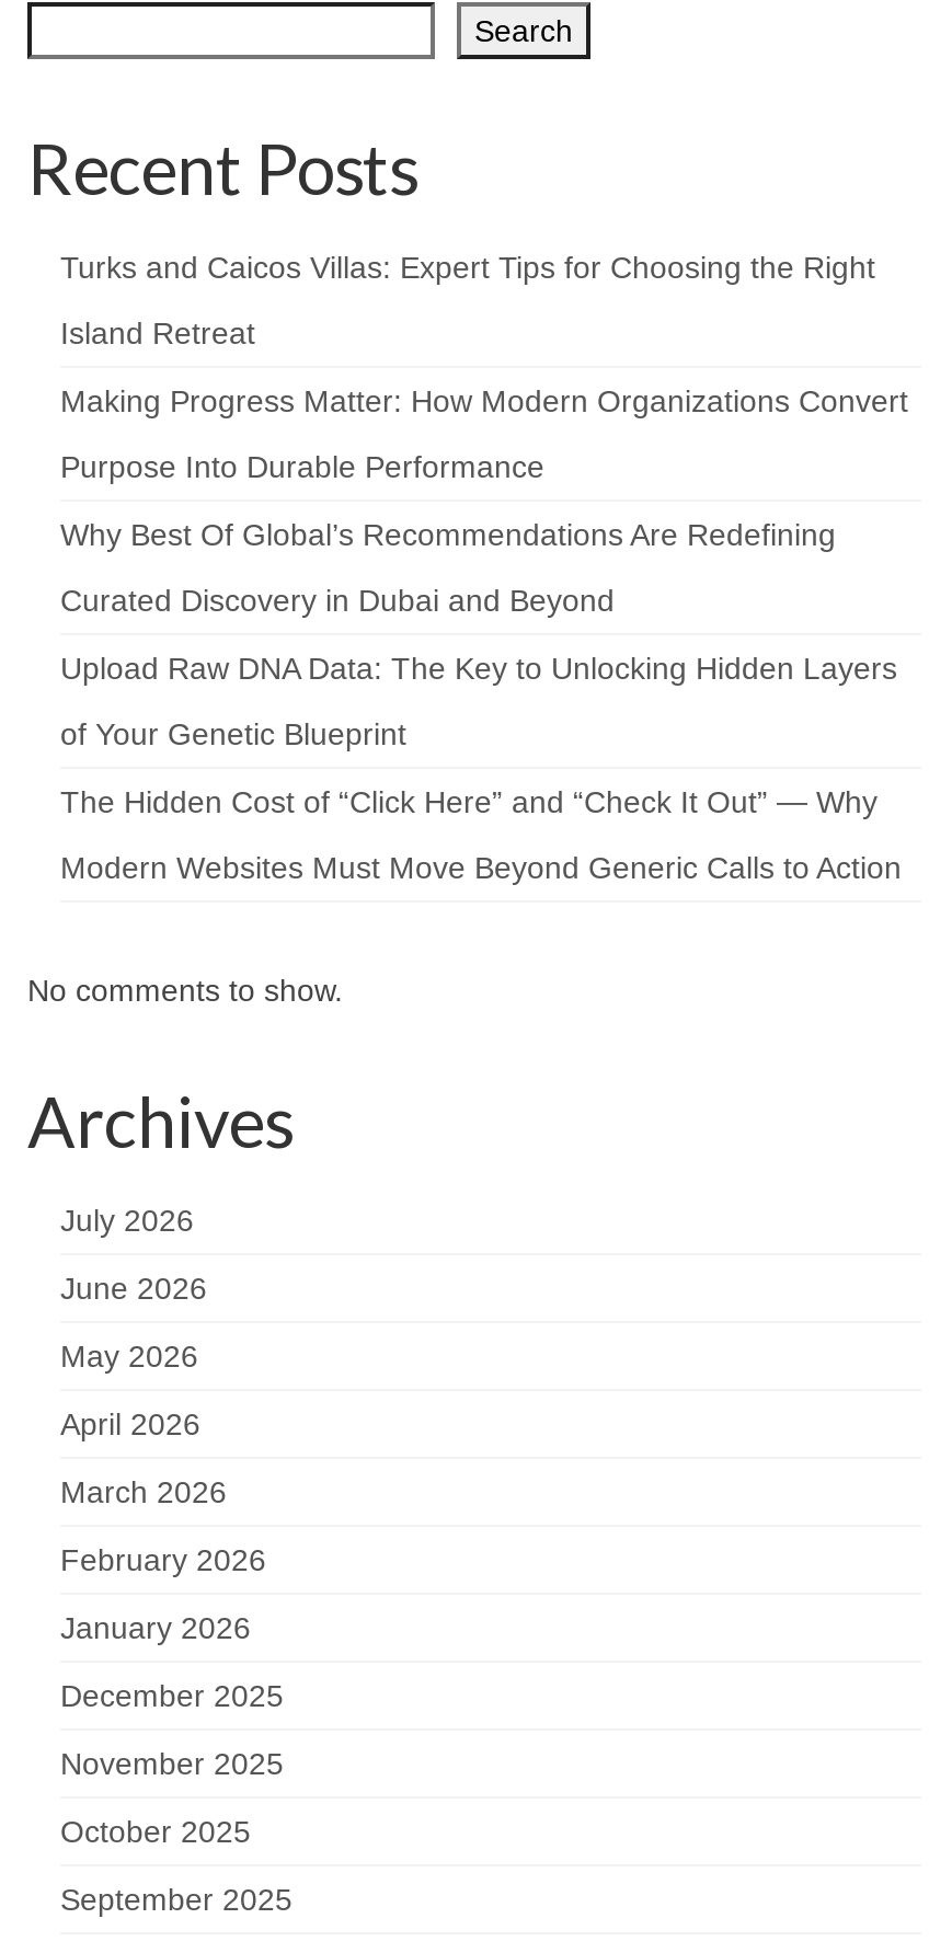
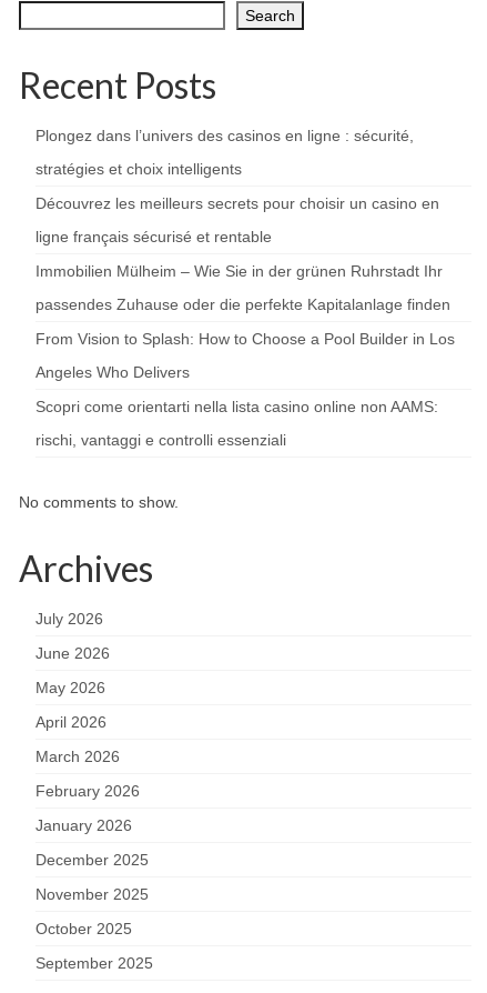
- Turks and Caicos Villas: Expert Tips for Choosing the Right
+ Plongez dans l’univers des casinos en ligne : sécurité,

- Island Retreat
+ stratégies et choix intelligents

- Making Progress Matter: How Modern Organizations Convert
+ Découvrez les meilleurs secrets pour choisir un casino en

- Purpose Into Durable Performance
+ ligne français sécurisé et rentable

- Why Best Of Global’s Recommendations Are Redefining
+ Immobilien Mülheim – Wie Sie in der grünen Ruhrstadt Ihr

- Curated Discovery in Dubai and Beyond
+ passendes Zuhause oder die perfekte Kapitalanlage finden

- Upload Raw DNA Data: The Key to Unlocking Hidden Layers
+ From Vision to Splash: How to Choose a Pool Builder in Los

- of Your Genetic Blueprint
+ Angeles Who Delivers

- The Hidden Cost of “Click Here” and “Check It Out” — Why
+ Scopri come orientarti nella lista casino online non AAMS:

- Modern Websites Must Move Beyond Generic Calls to Action
+ rischi, vantaggi e controlli essenziali
